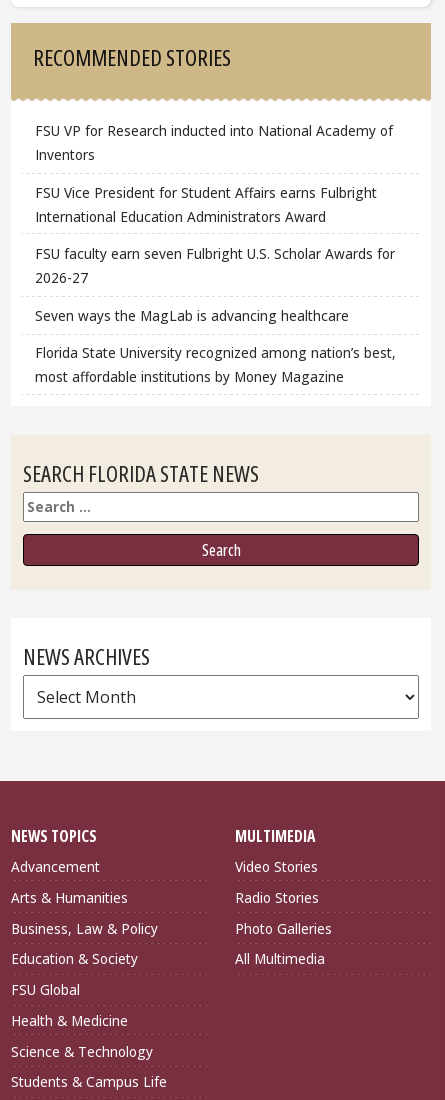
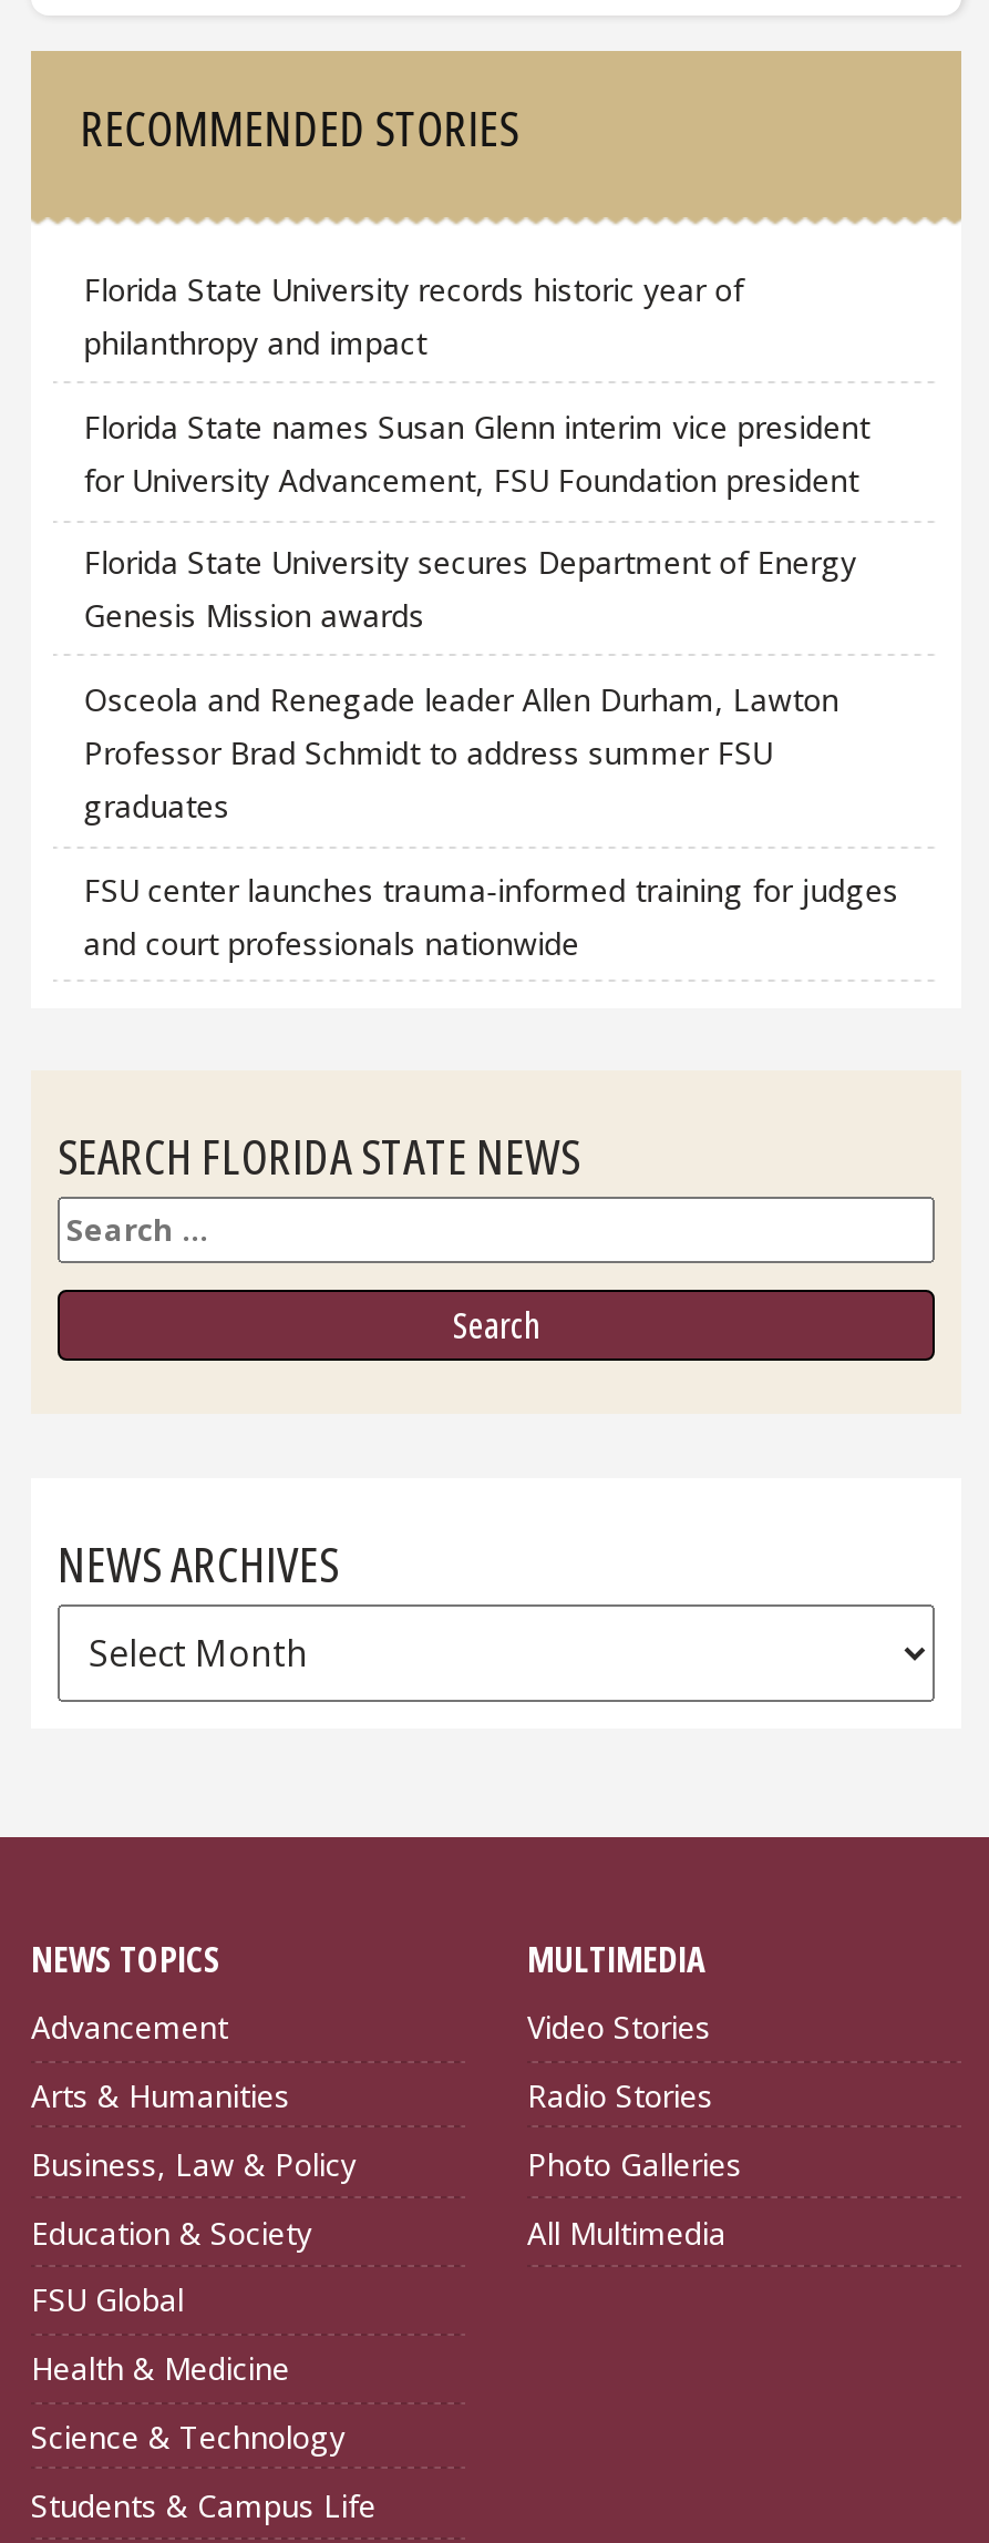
- FSU VP for Research inducted into National Academy of
- Inventors
+ Florida State University records historic year of
+ philanthropy and impact

- FSU Vice President for Student Affairs earns Fulbright
- International Education Administrators Award
+ Florida State names Susan Glenn interim vice president
+ for University Advancement, FSU Foundation president

- FSU faculty earn seven Fulbright U.S. Scholar Awards for
- 2026-27
+ Florida State University secures Department of Energy
+ Genesis Mission awards

- Seven ways the MagLab is advancing healthcare
+ Osceola and Renegade leader Allen Durham, Lawton
+ Professor Brad Schmidt to address summer FSU
+ graduates

- Florida State University recognized among nation’s best,
- most affordable institutions by Money Magazine
+ FSU center launches trauma-informed training for judges
+ and court professionals nationwide
